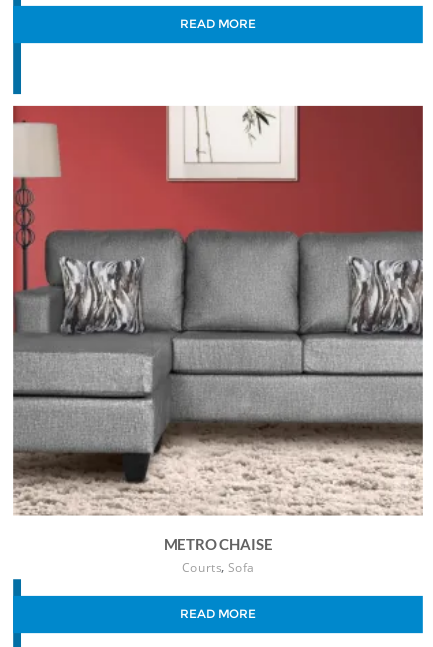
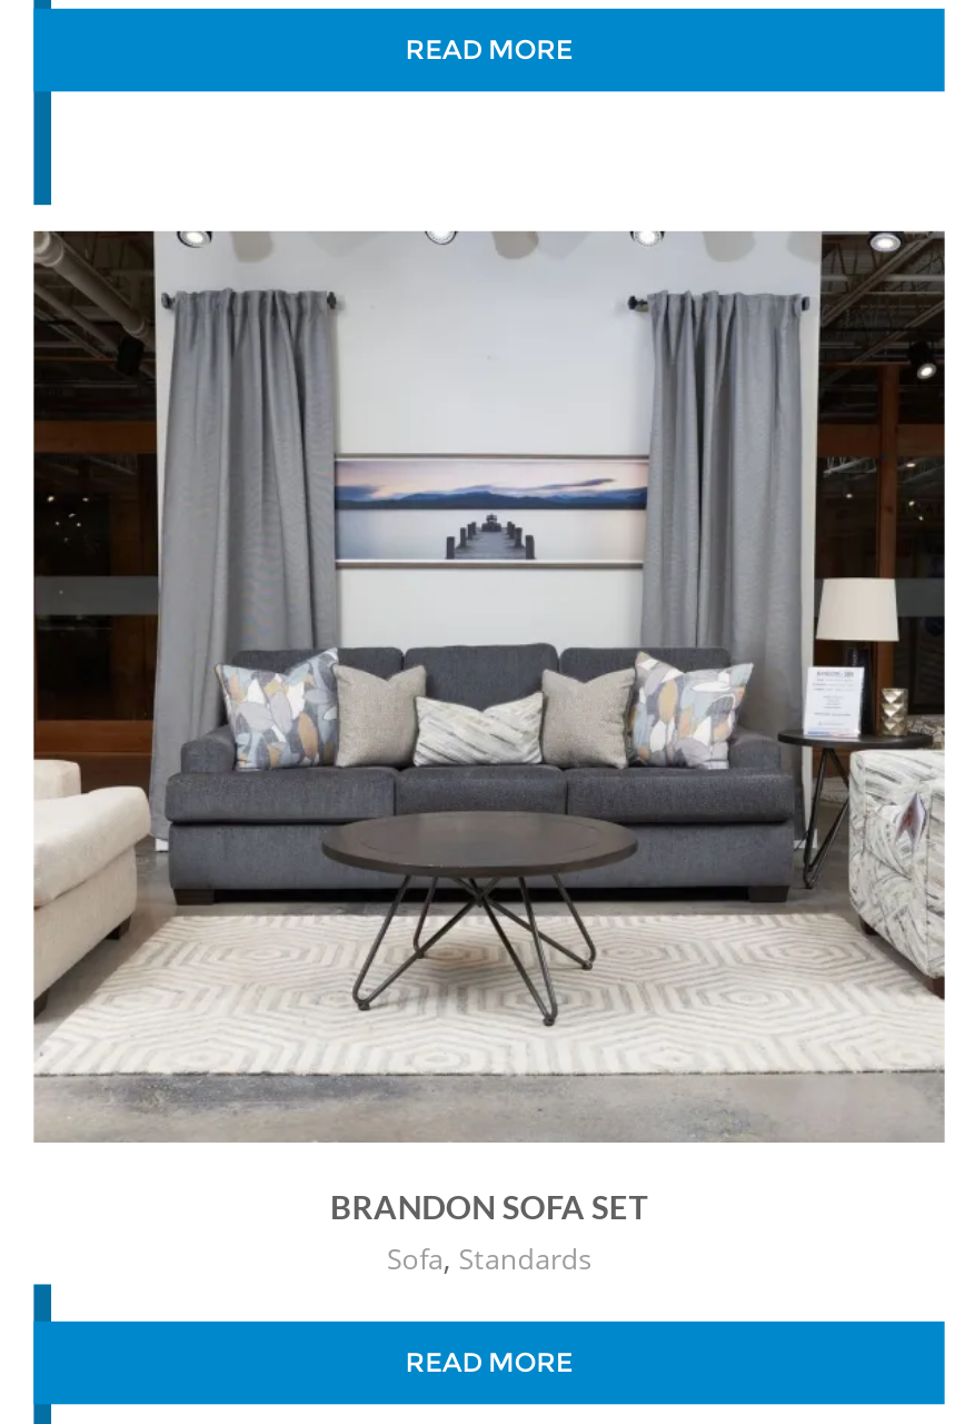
- [image]
- METRO CHAISE
- Courts, Sofa
+ [image]
+ BRANDON SOFA SET
+ Sofa, Standards
